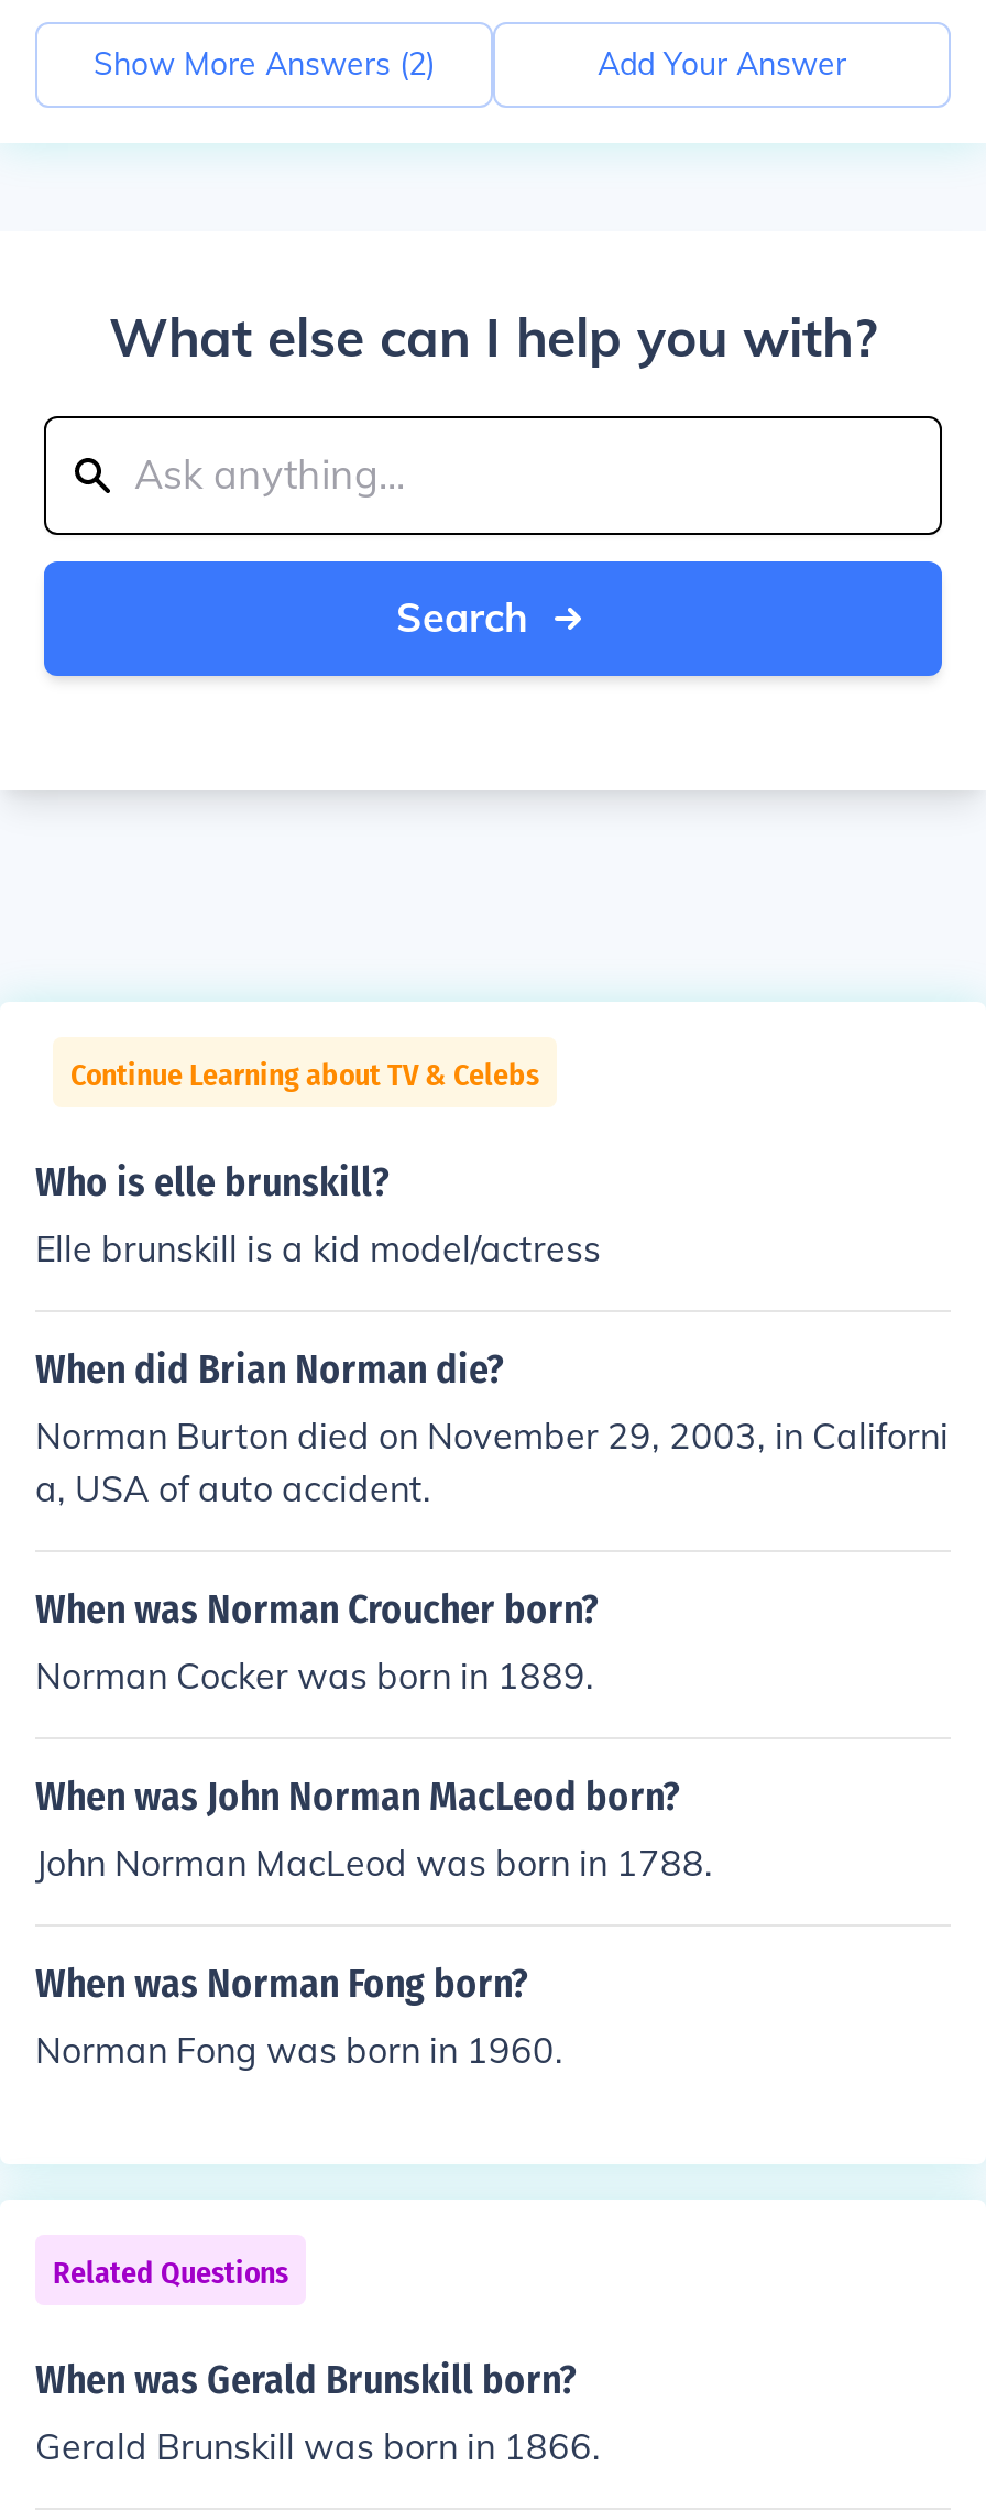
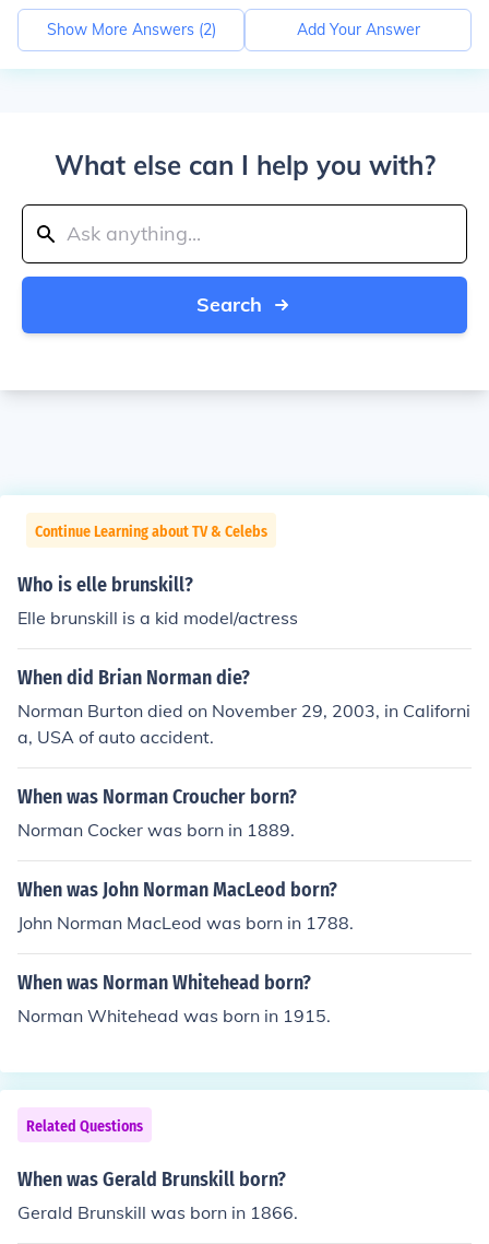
- When was Norman Fong born?
+ When was Norman Whitehead born?

- Norman Fong was born in 1960.
+ Norman Whitehead was born in 1915.
